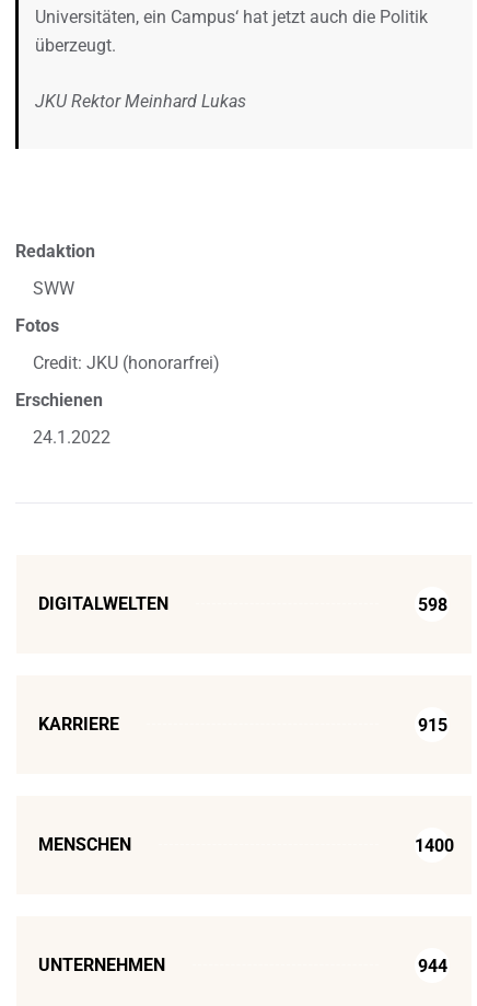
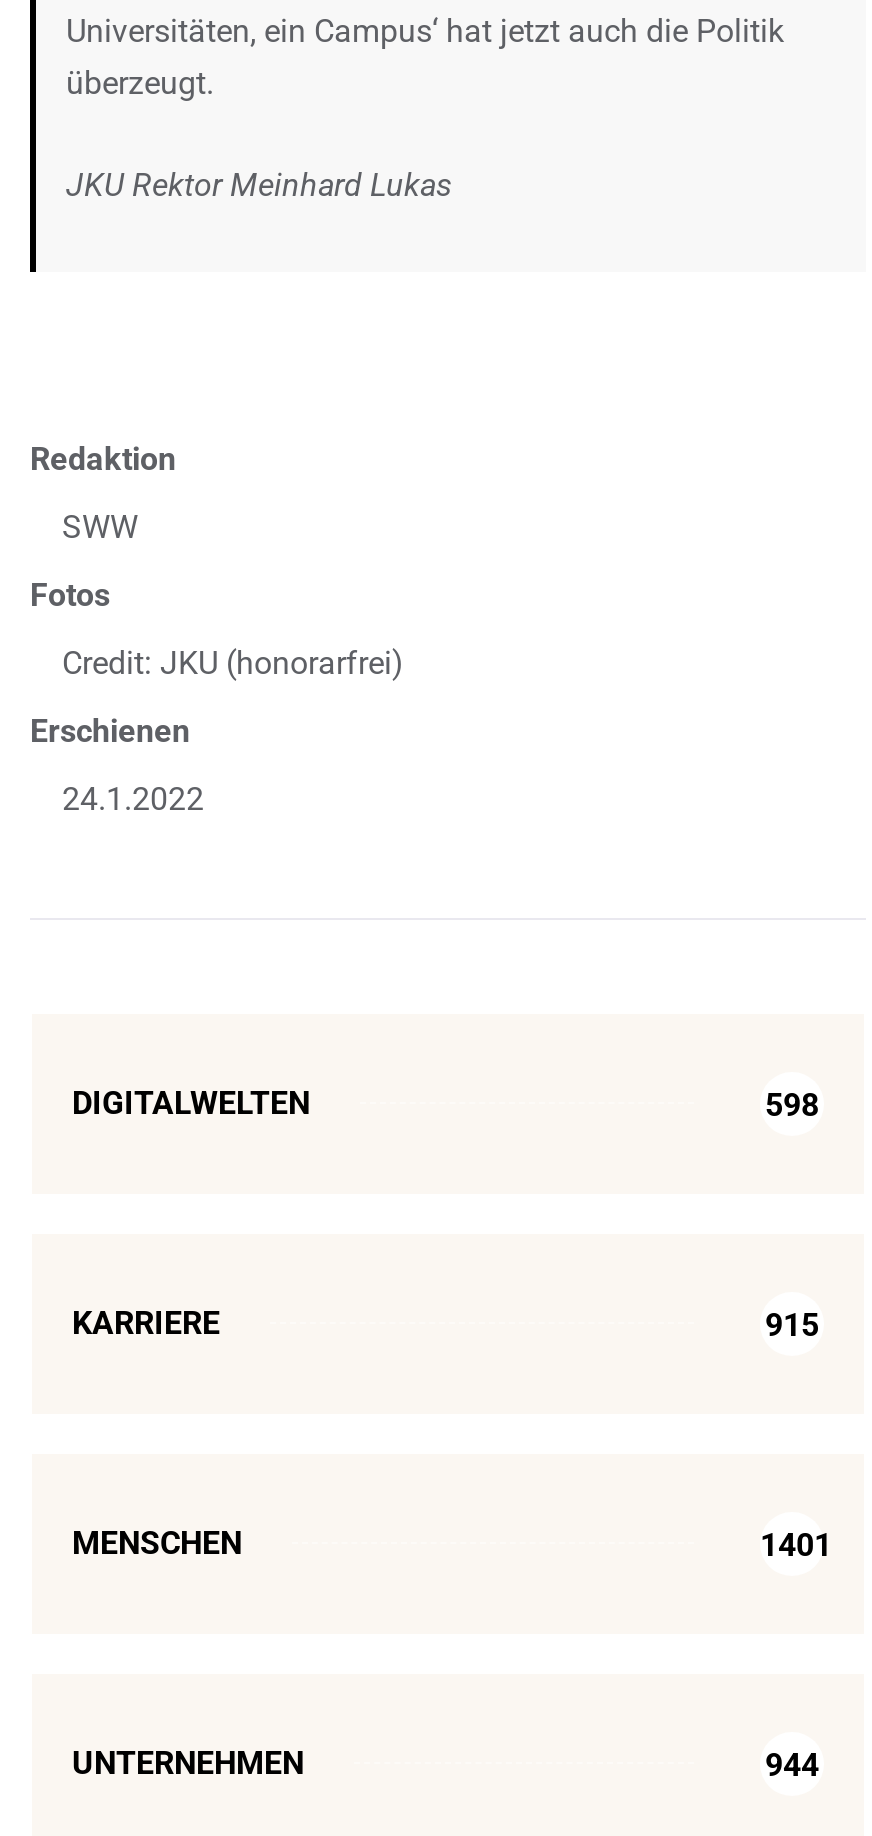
- 1400
+ 1401
